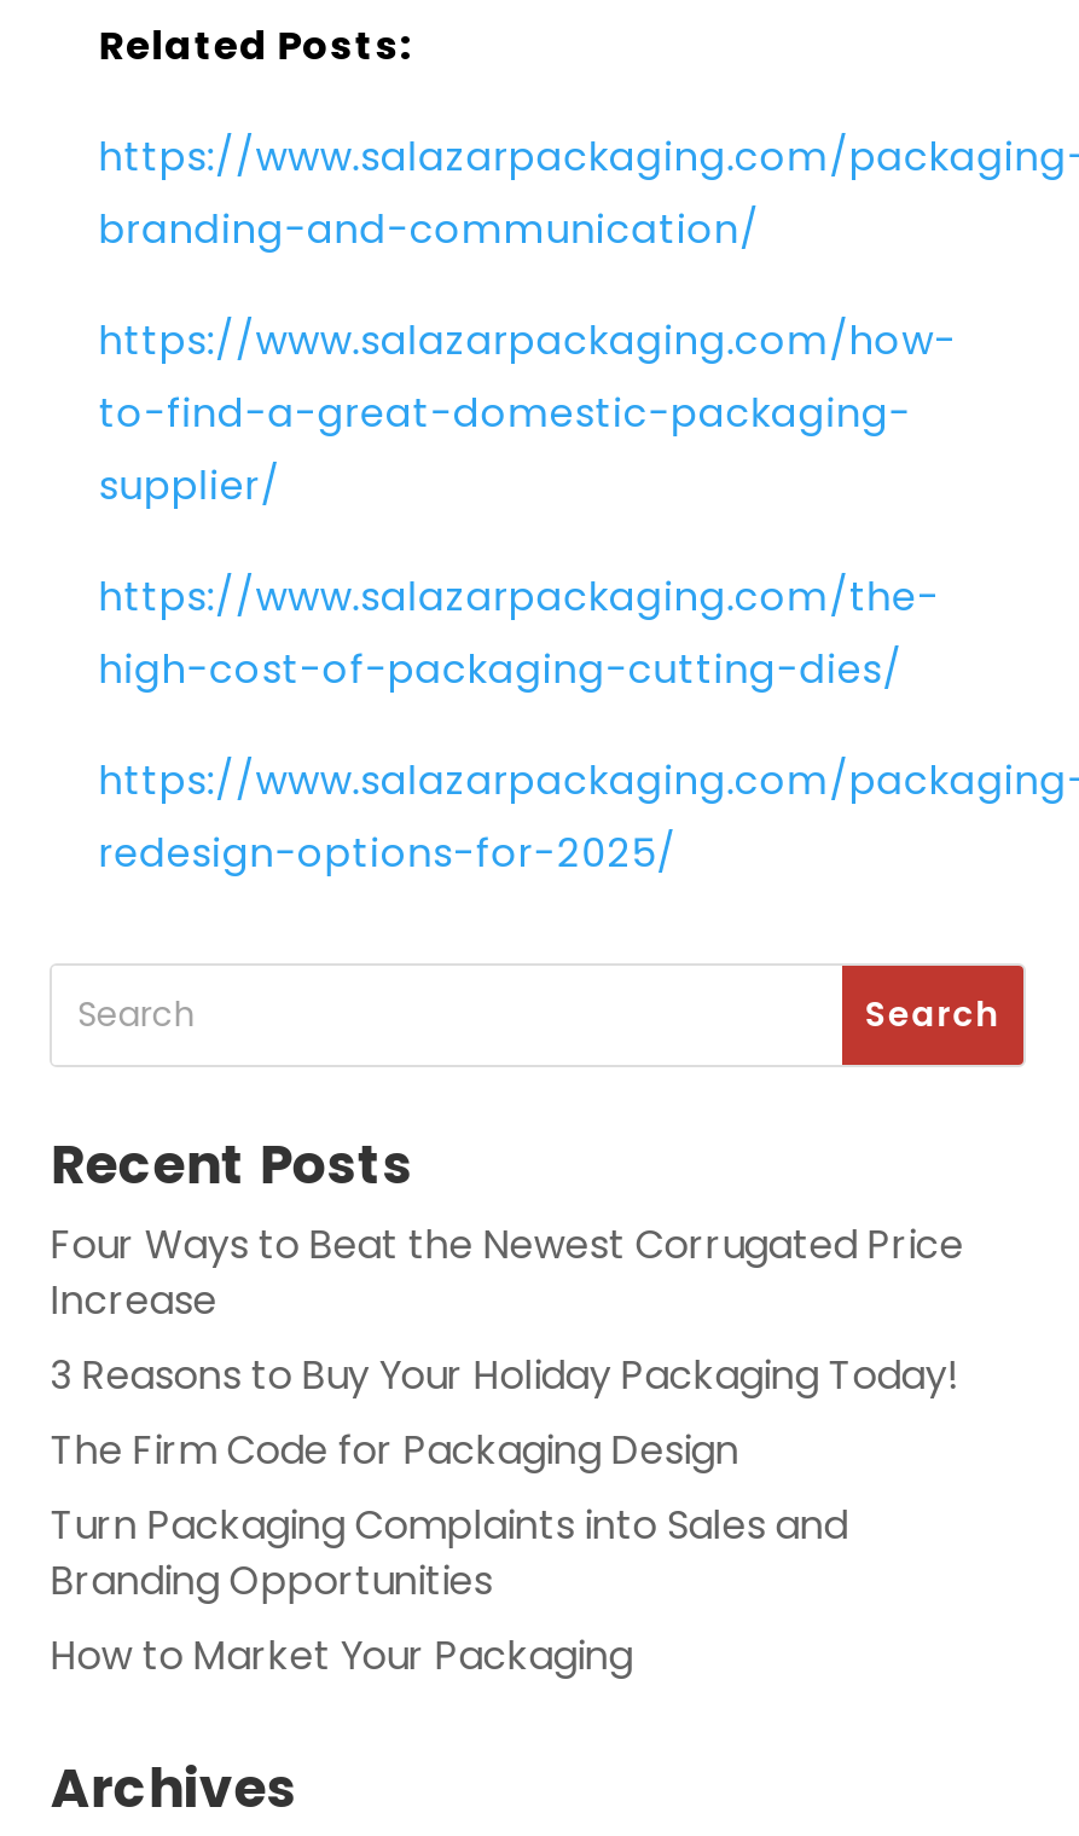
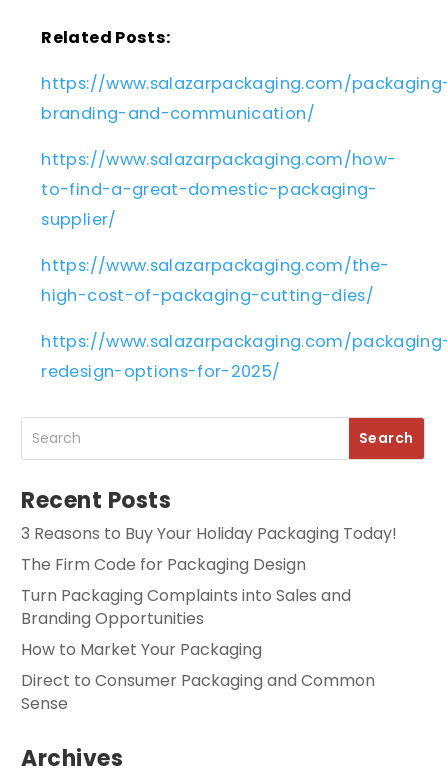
- Four Ways to Beat the Newest Corrugated Price
- Increase

moved up: 3 Reasons to Buy Your Holiday Packaging Today! | The Firm Code for Packaging Design | Turn Packaging Complaints into Sales and | Branding Opportunities | How to Market Your Packaging

+ Direct to Consumer Packaging and Common
+ Sense
